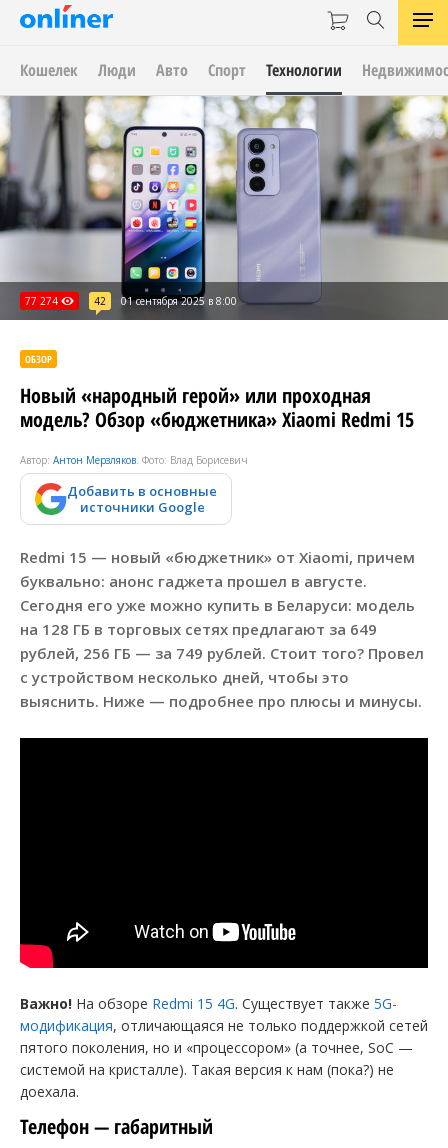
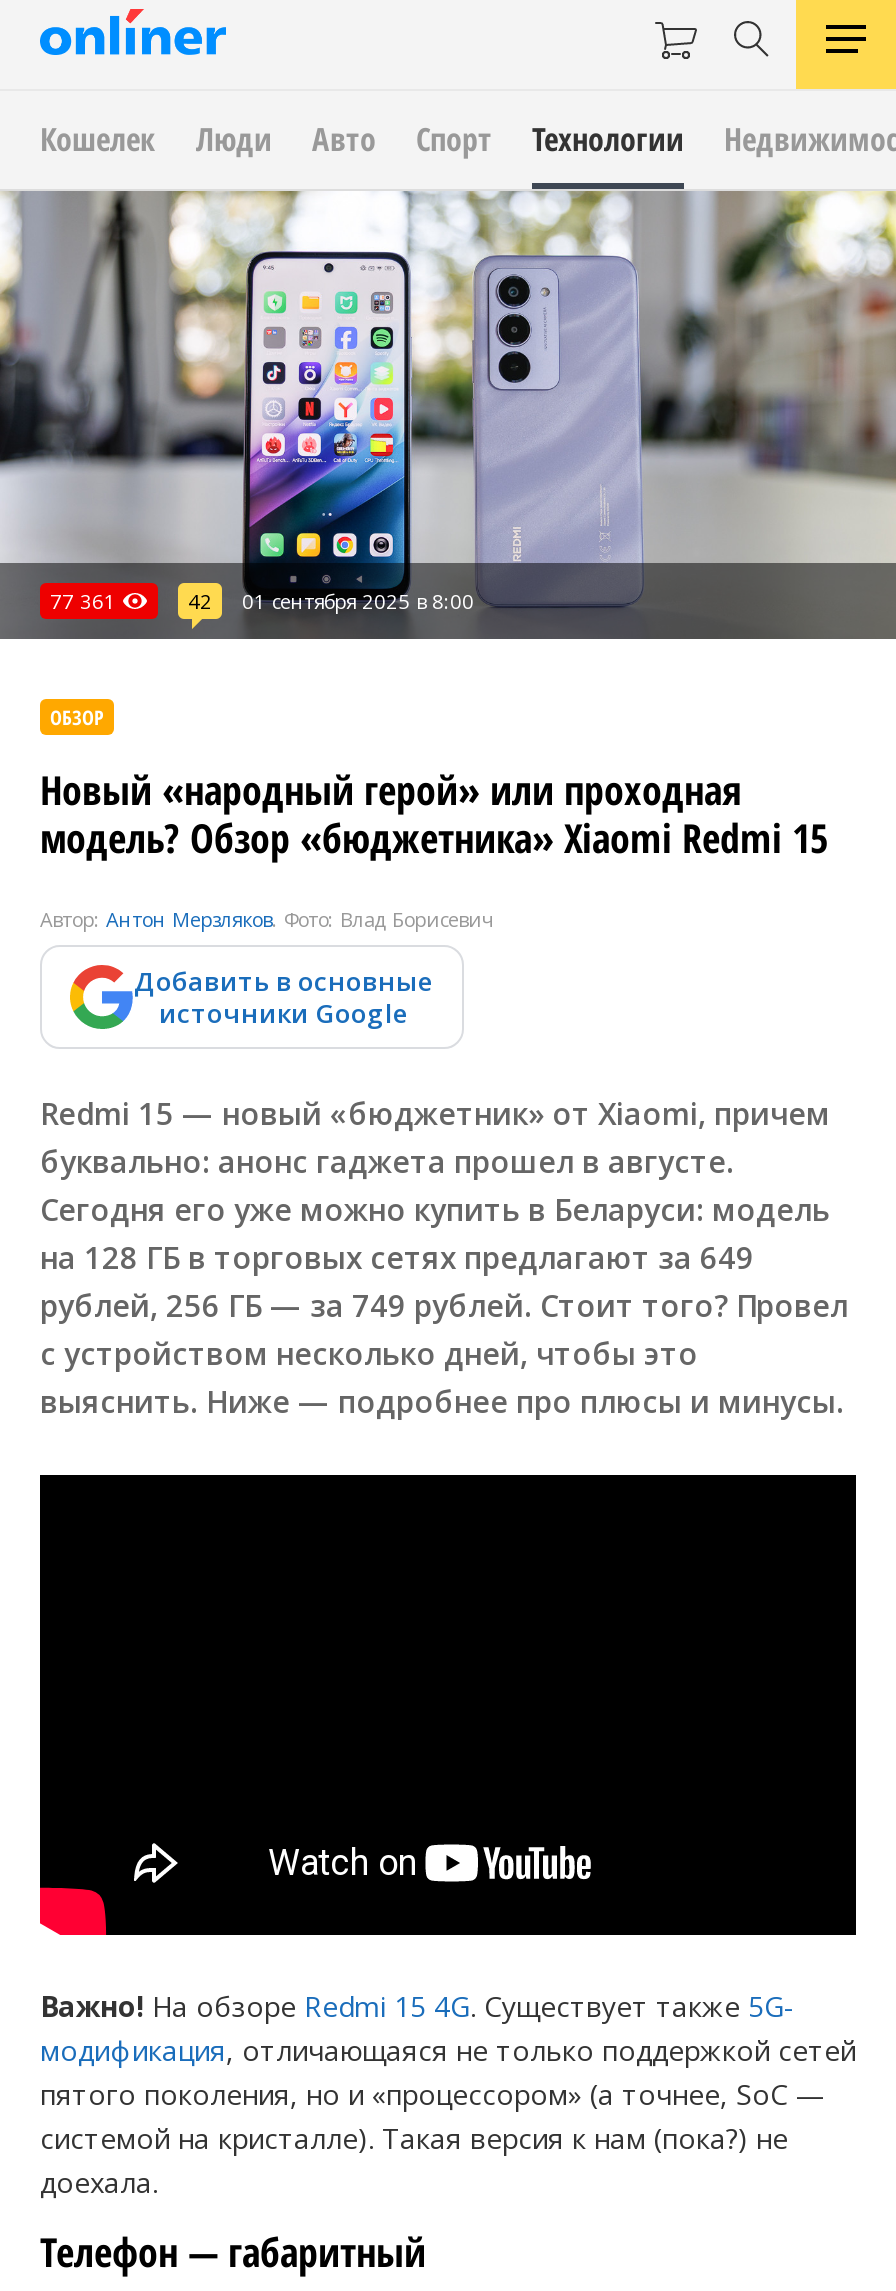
- 77 274
+ 77 361
